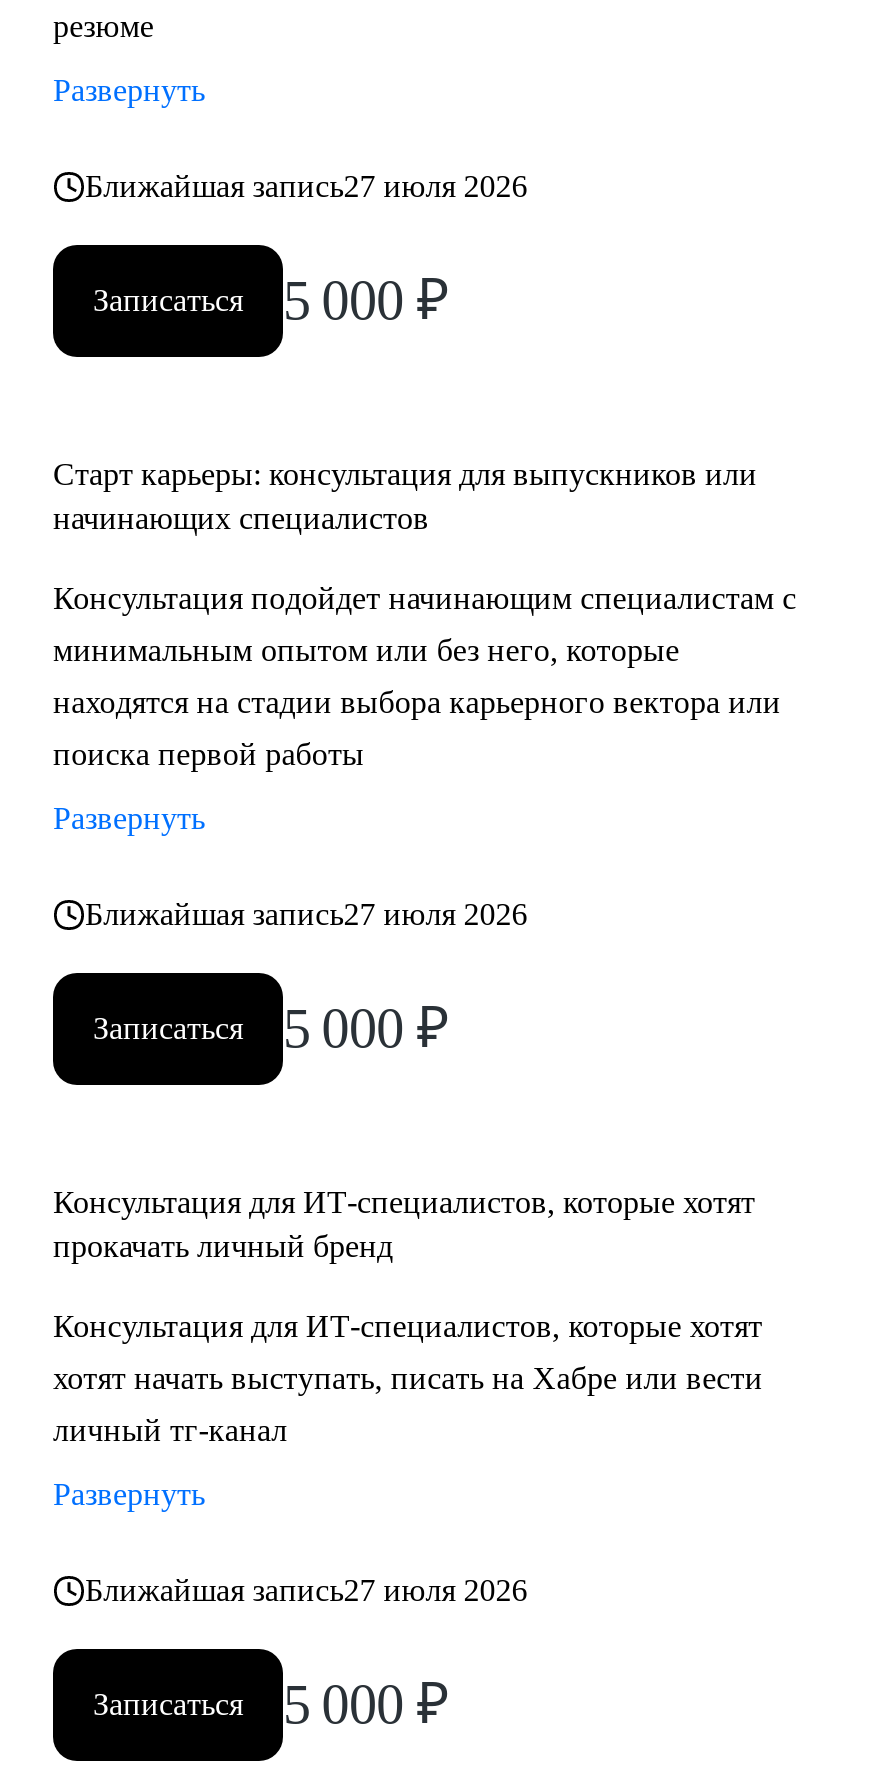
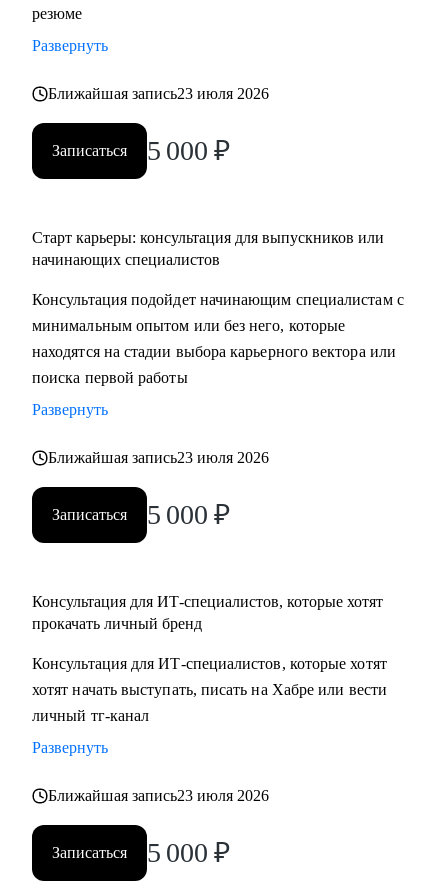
- Ближайшая запись27 июля 2026
+ Ближайшая запись23 июля 2026

- Ближайшая запись27 июля 2026
+ Ближайшая запись23 июля 2026

- Ближайшая запись27 июля 2026
+ Ближайшая запись23 июля 2026
